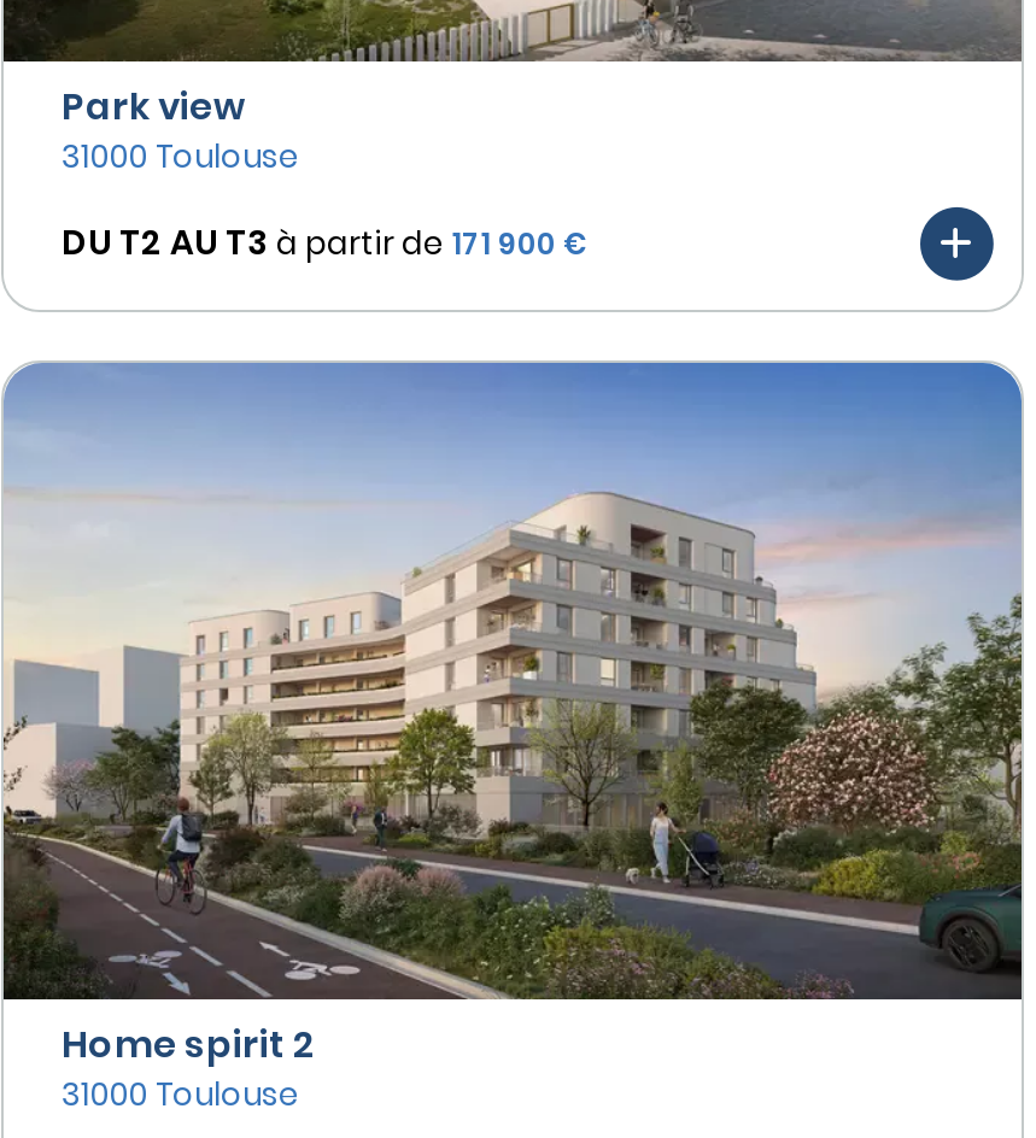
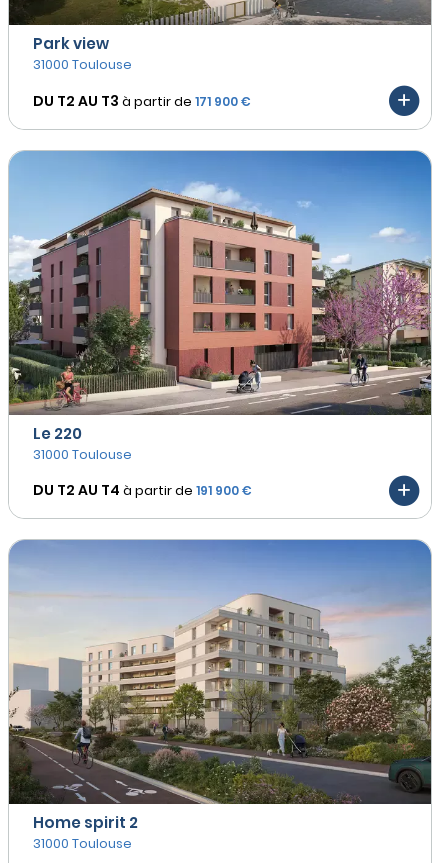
+ [image]
+ Le 220
+ 31000 Toulouse
+ DU T2 AU T4 à partir de 191 900 €
